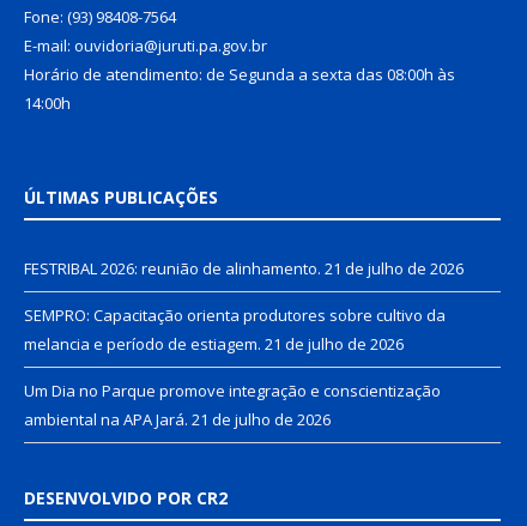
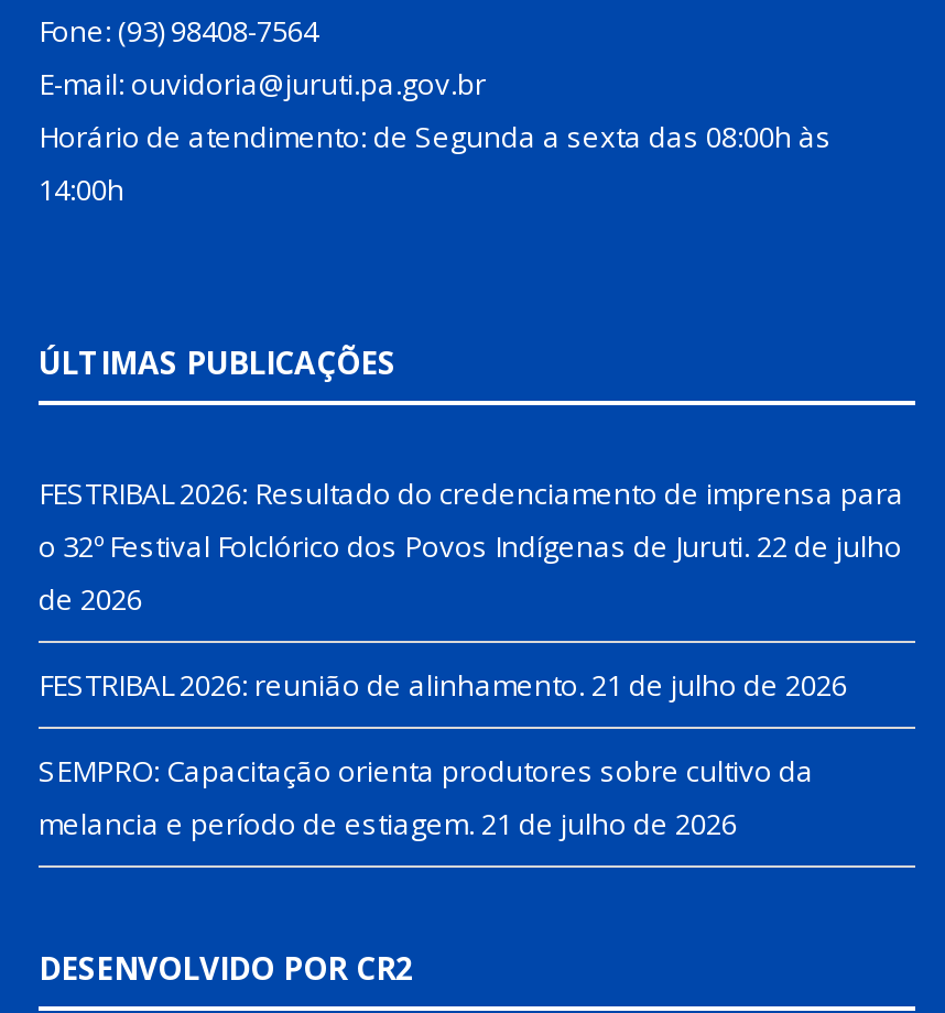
+ FESTRIBAL 2026: Resultado do credenciamento de imprensa para
+ o 32º Festival Folclórico dos Povos Indígenas de Juruti. 22 de julho
+ de 2026

moved down: FESTRIBAL 2026: reunião de alinhamento. 21 de julho de 2026 | SEMPRO: Capacitação orienta produtores sobre cultivo da | melancia e período de estiagem. 21 de julho de 2026

- Um Dia no Parque promove integração e conscientização
- ambiental na APA Jará. 21 de julho de 2026
